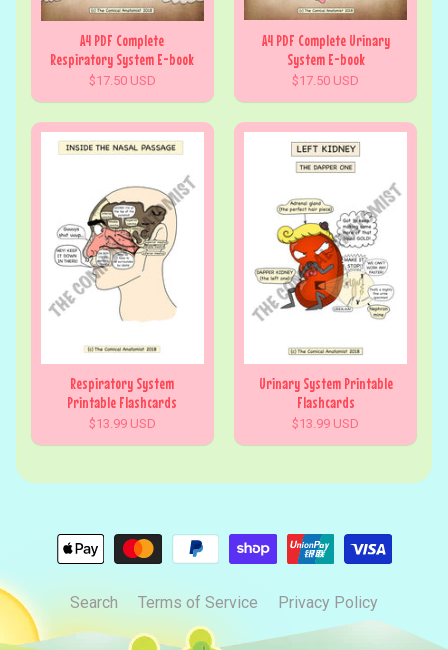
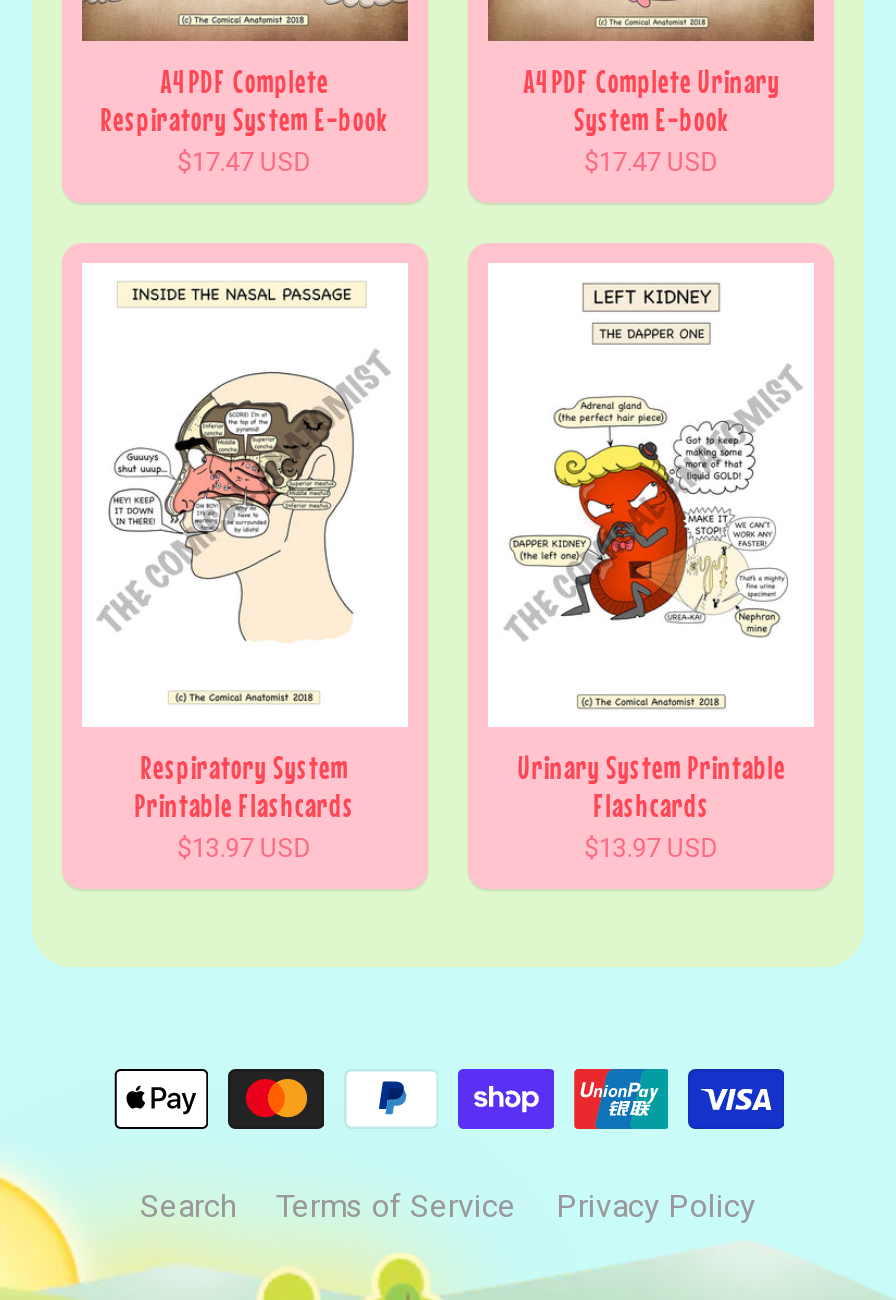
- $17.50 USD
+ $17.47 USD

- $17.50 USD
+ $17.47 USD

- $13.99 USD
+ $13.97 USD

- $13.99 USD
+ $13.97 USD
